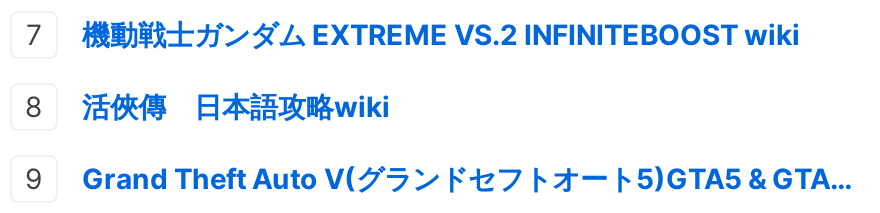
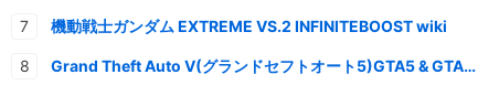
- 活俠傳 日本語攻略wiki
